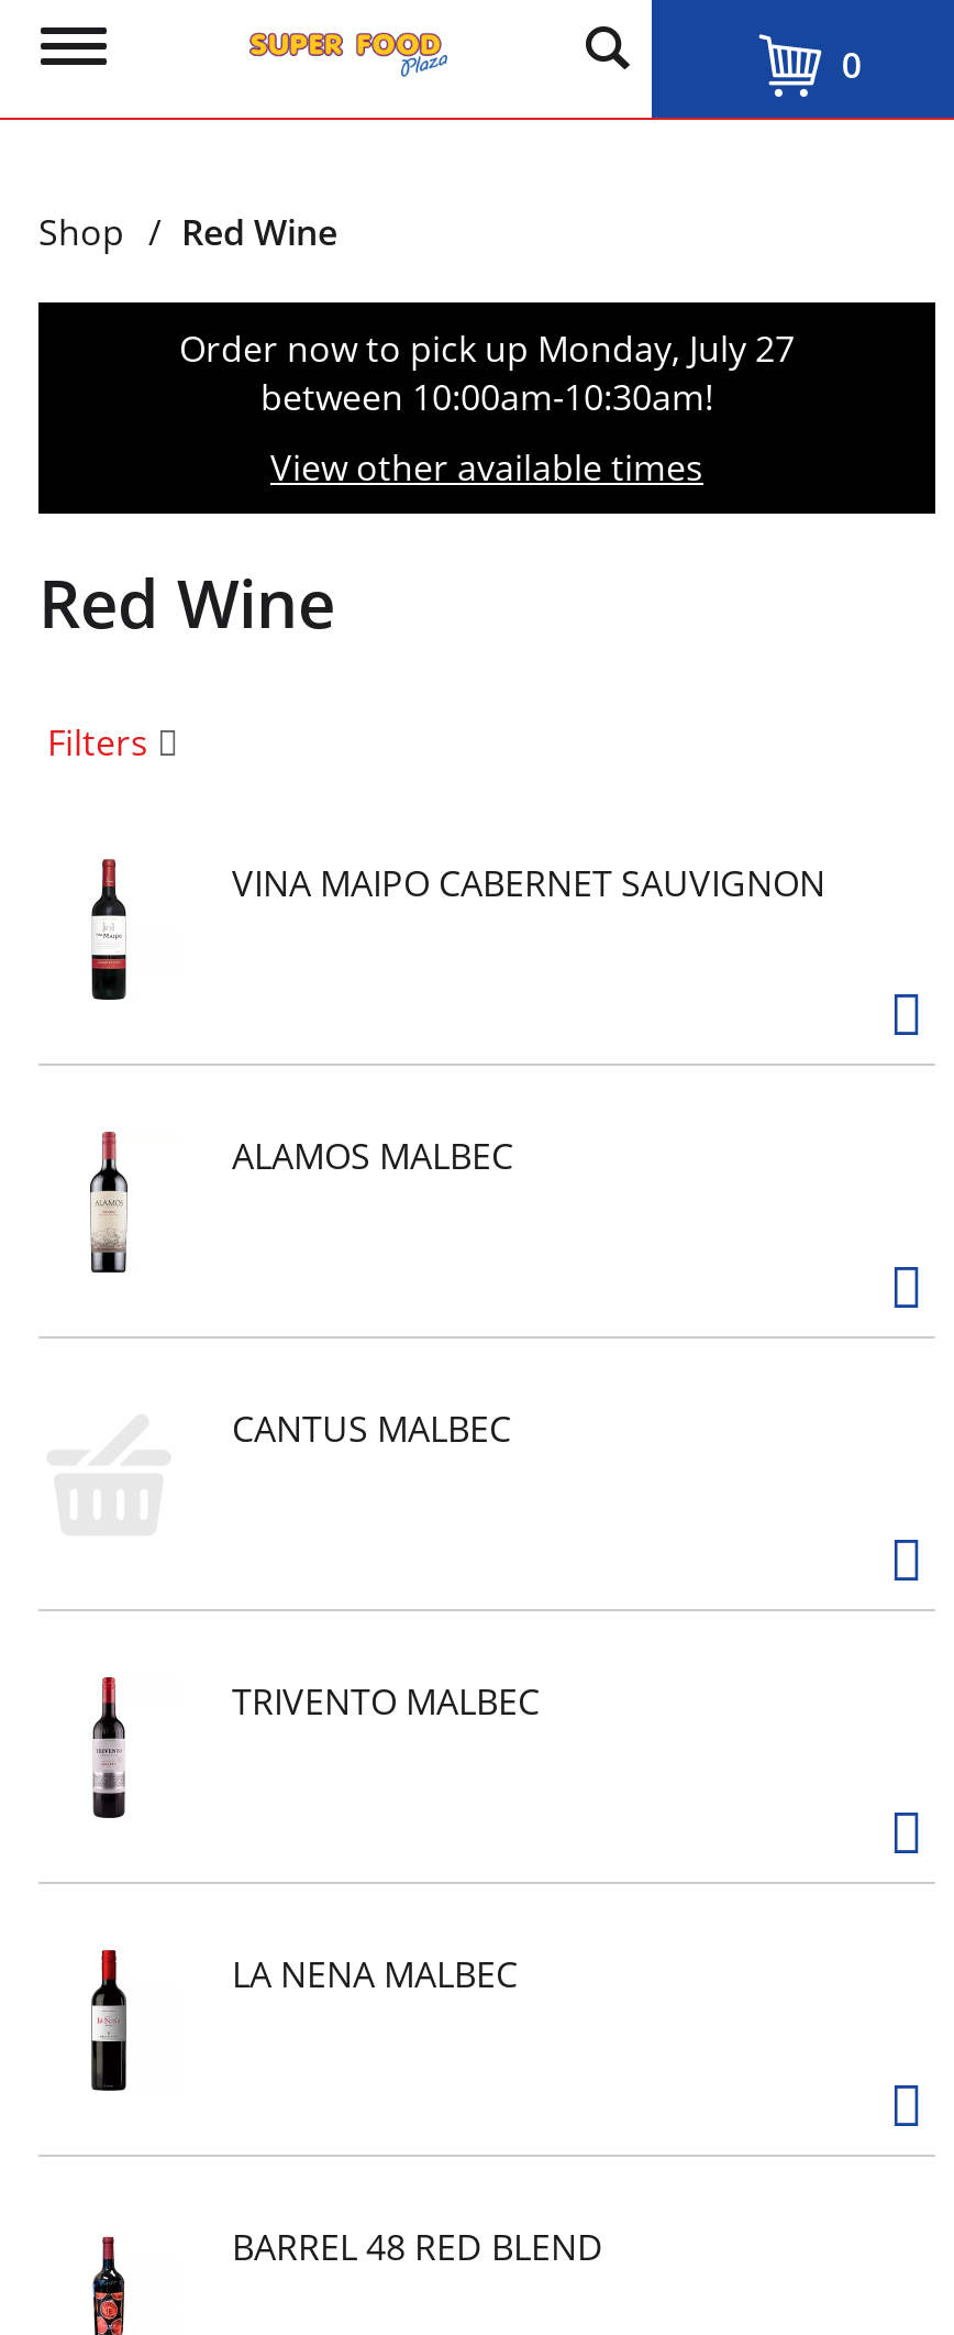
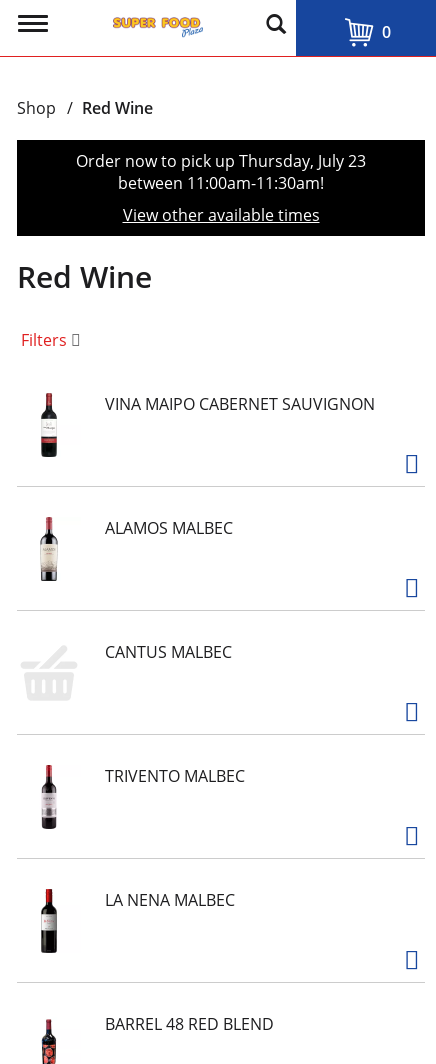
- Order now to pick up Monday, July 27
+ Order now to pick up Thursday, July 23

- between 10:00am-10:30am!
+ between 11:00am-11:30am!
